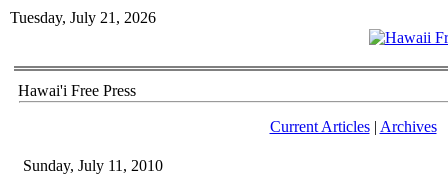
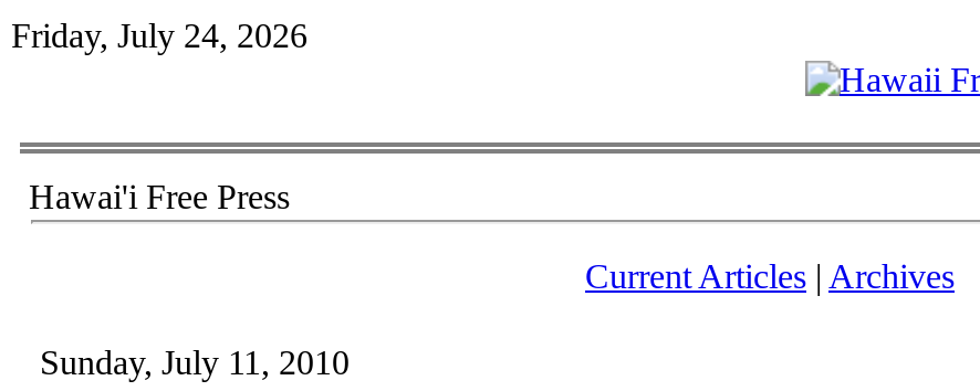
- Tuesday, July 21, 2026
+ Friday, July 24, 2026
